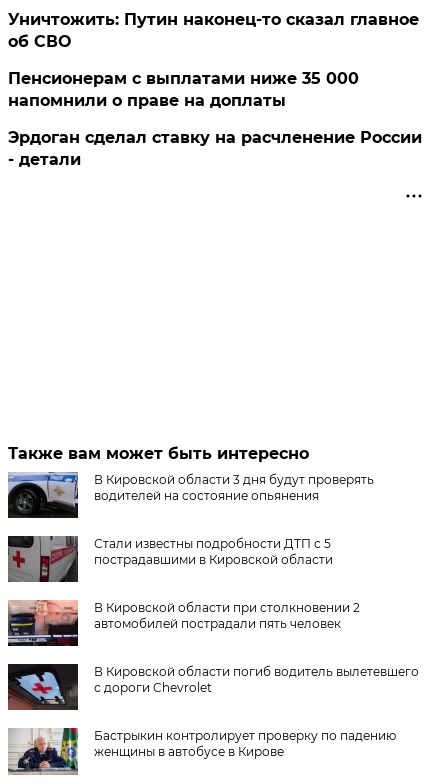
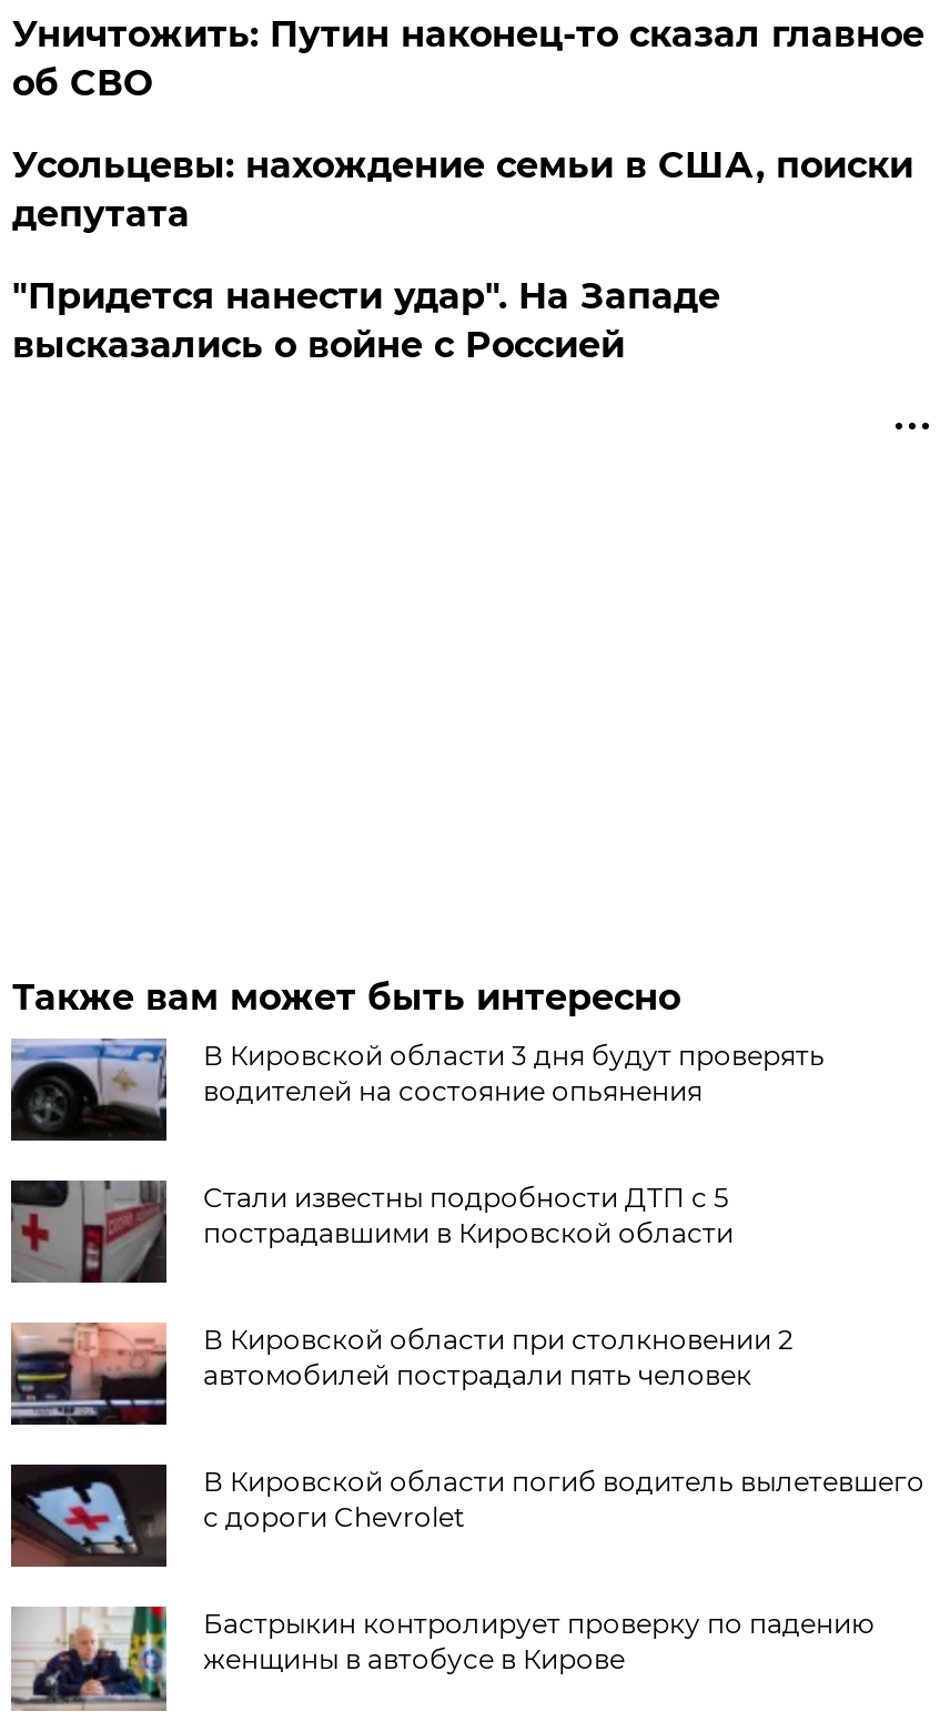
- Пенсионерам с выплатами ниже 35 000
- напомнили о праве на доплаты
+ Усольцевы: нахождение семьи в США, поиски
+ депутата

- Эрдоган сделал ставку на расчленение России
- - детали
+ "Придется нанести удар". На Западе
+ высказались о войне с Россией
